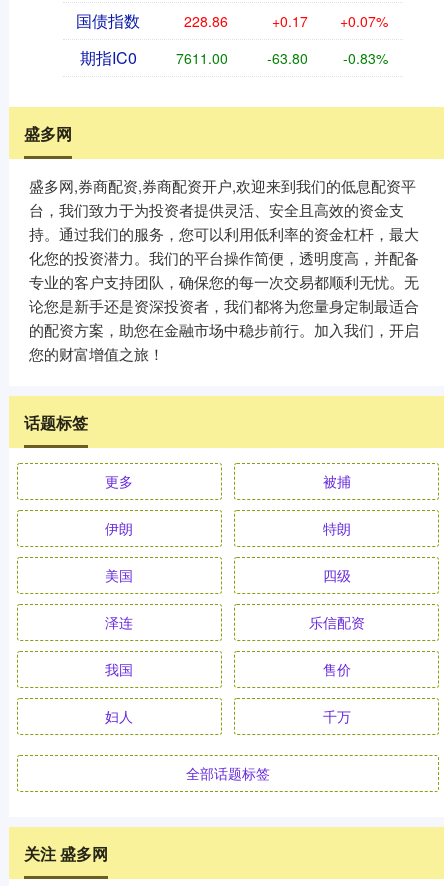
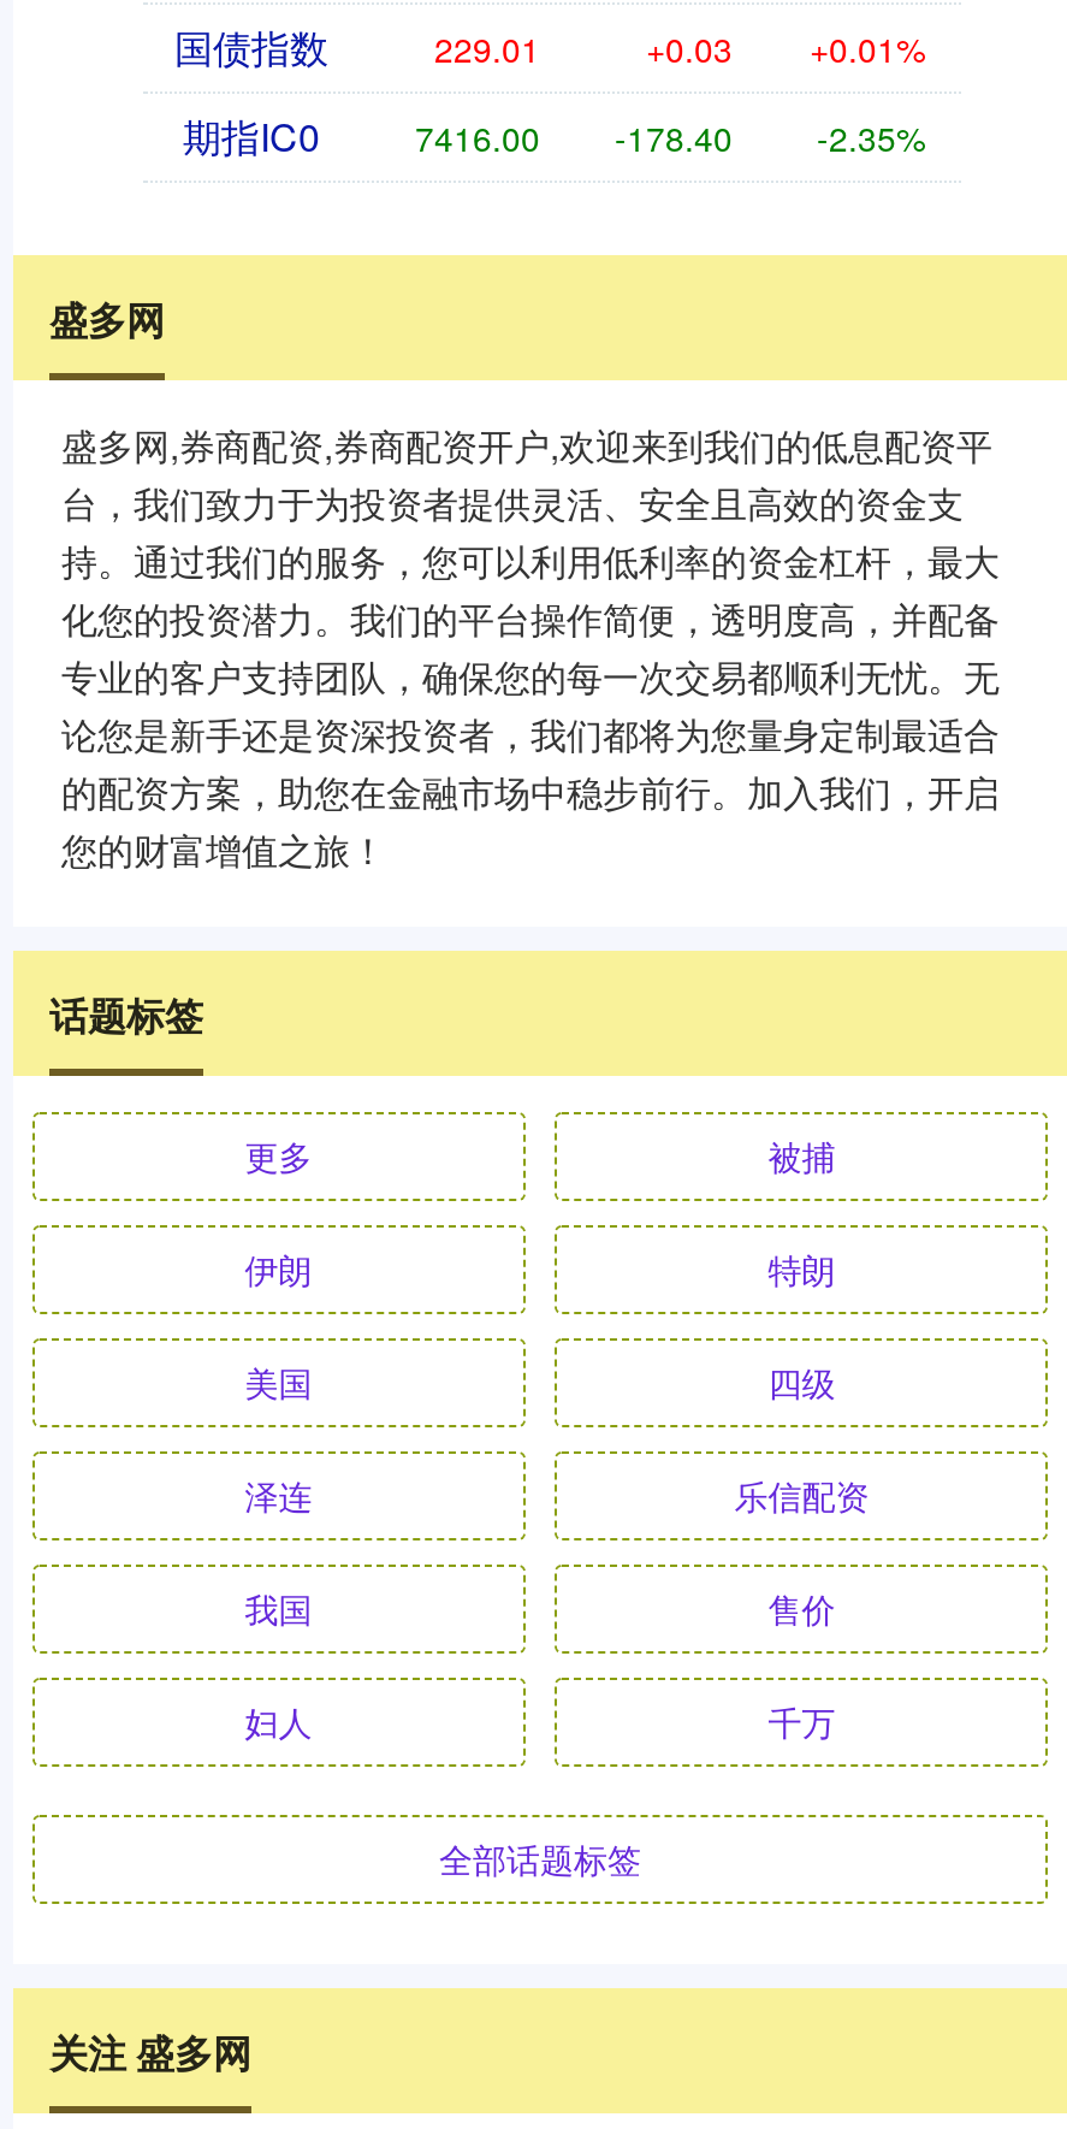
- 228.86
+ 229.01

- +0.17
+ +0.03

- +0.07%
+ +0.01%

- 7611.00
+ 7416.00

- -63.80
+ -178.40

- -0.83%
+ -2.35%
